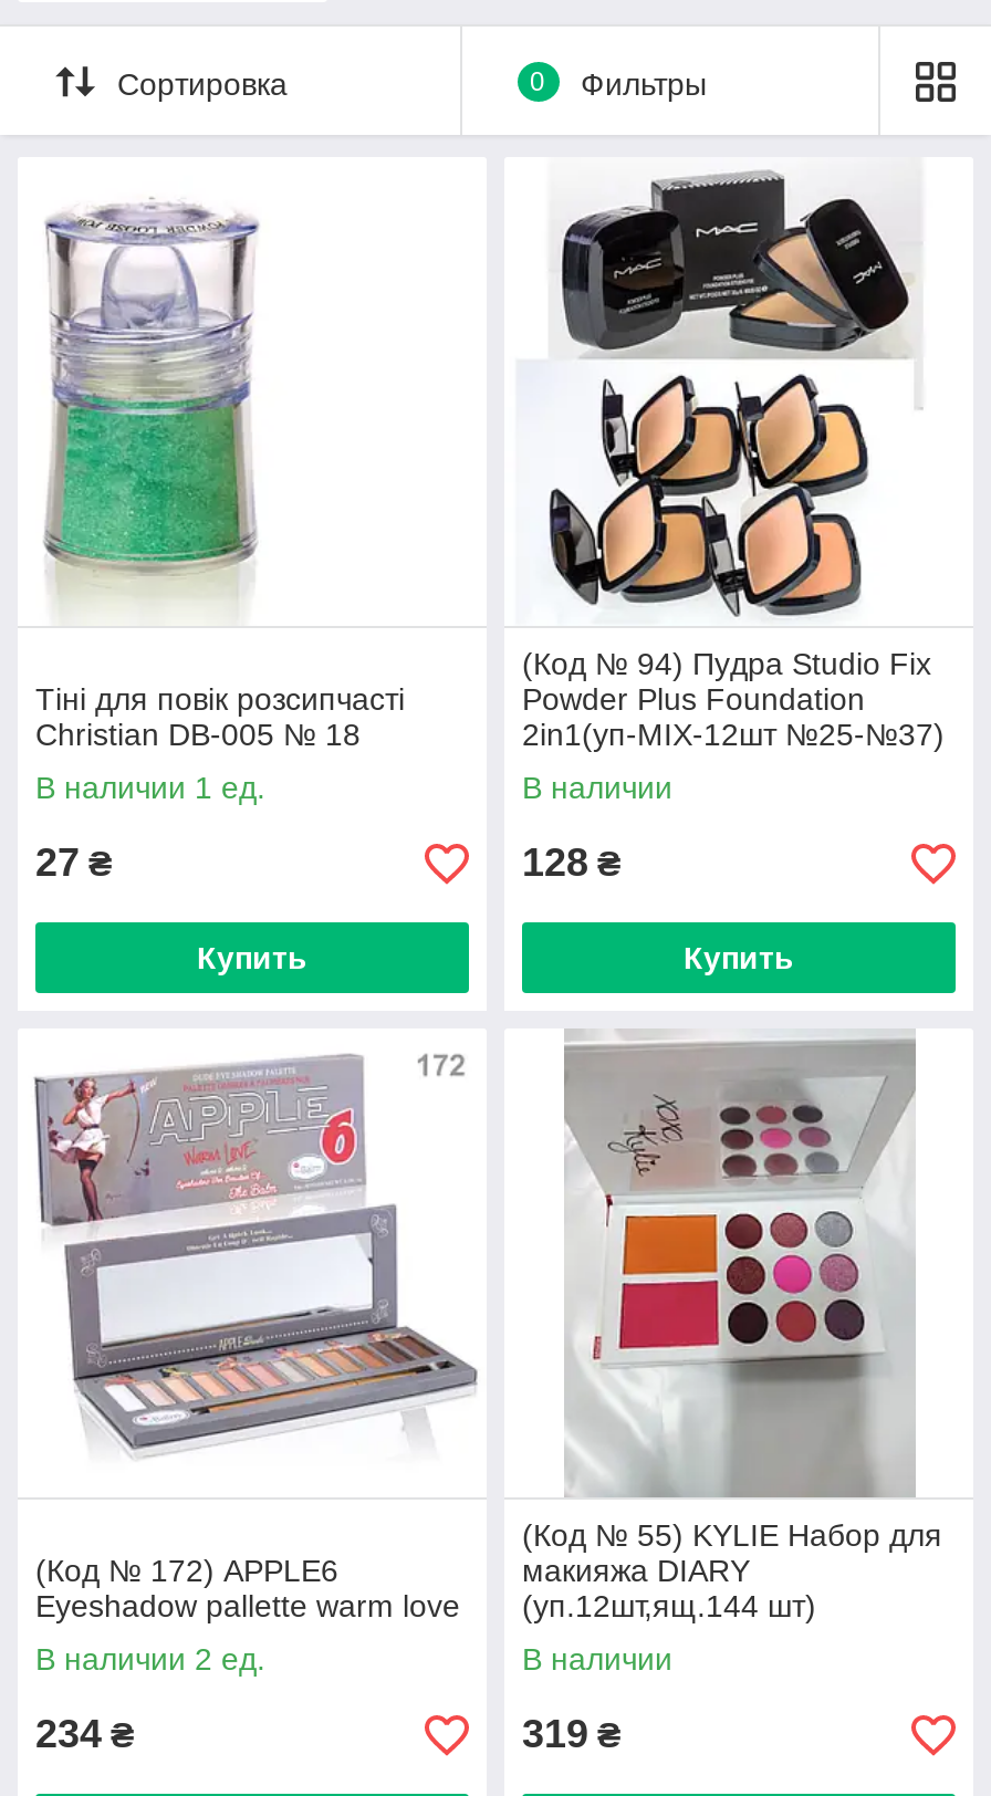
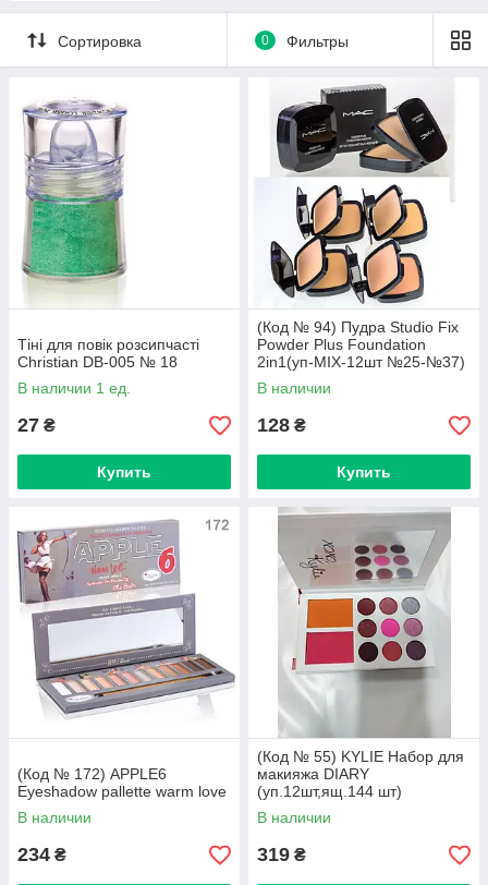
- В наличии 2 ед.
+ В наличии
